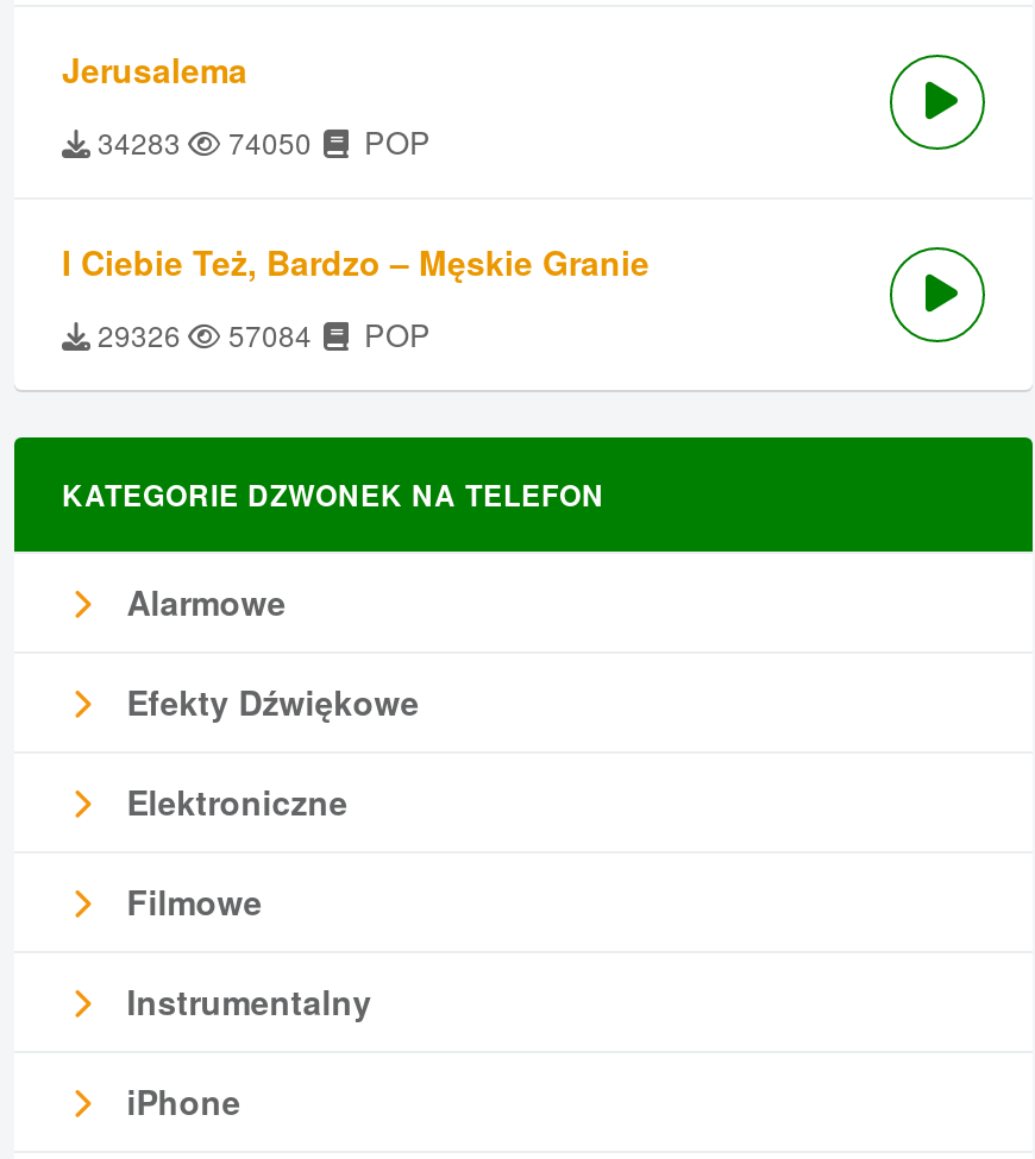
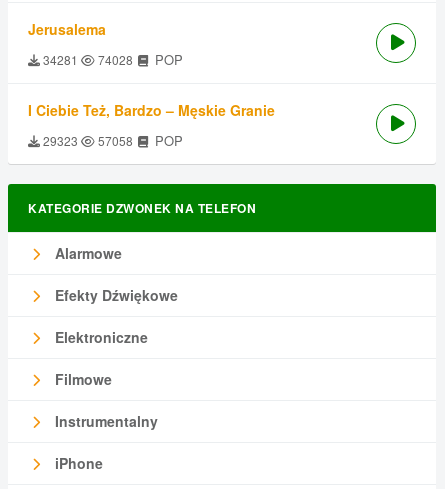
- 34283
+ 34281

- 74050
+ 74028

- 29326
+ 29323

- 57084
+ 57058
